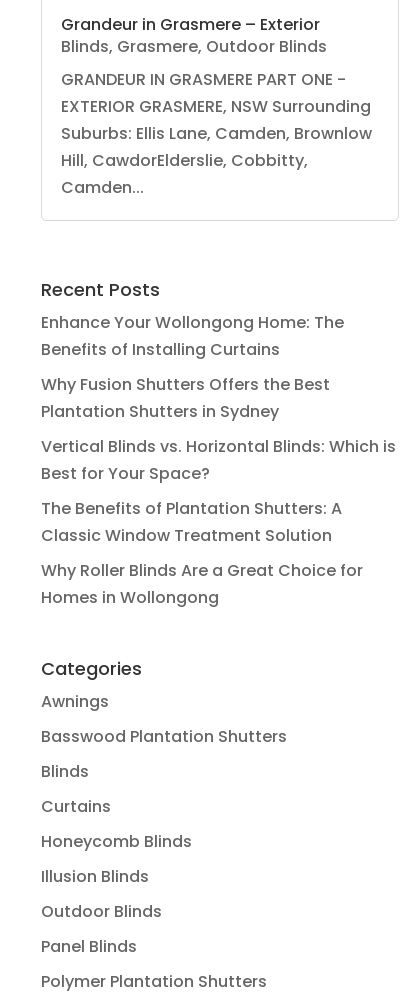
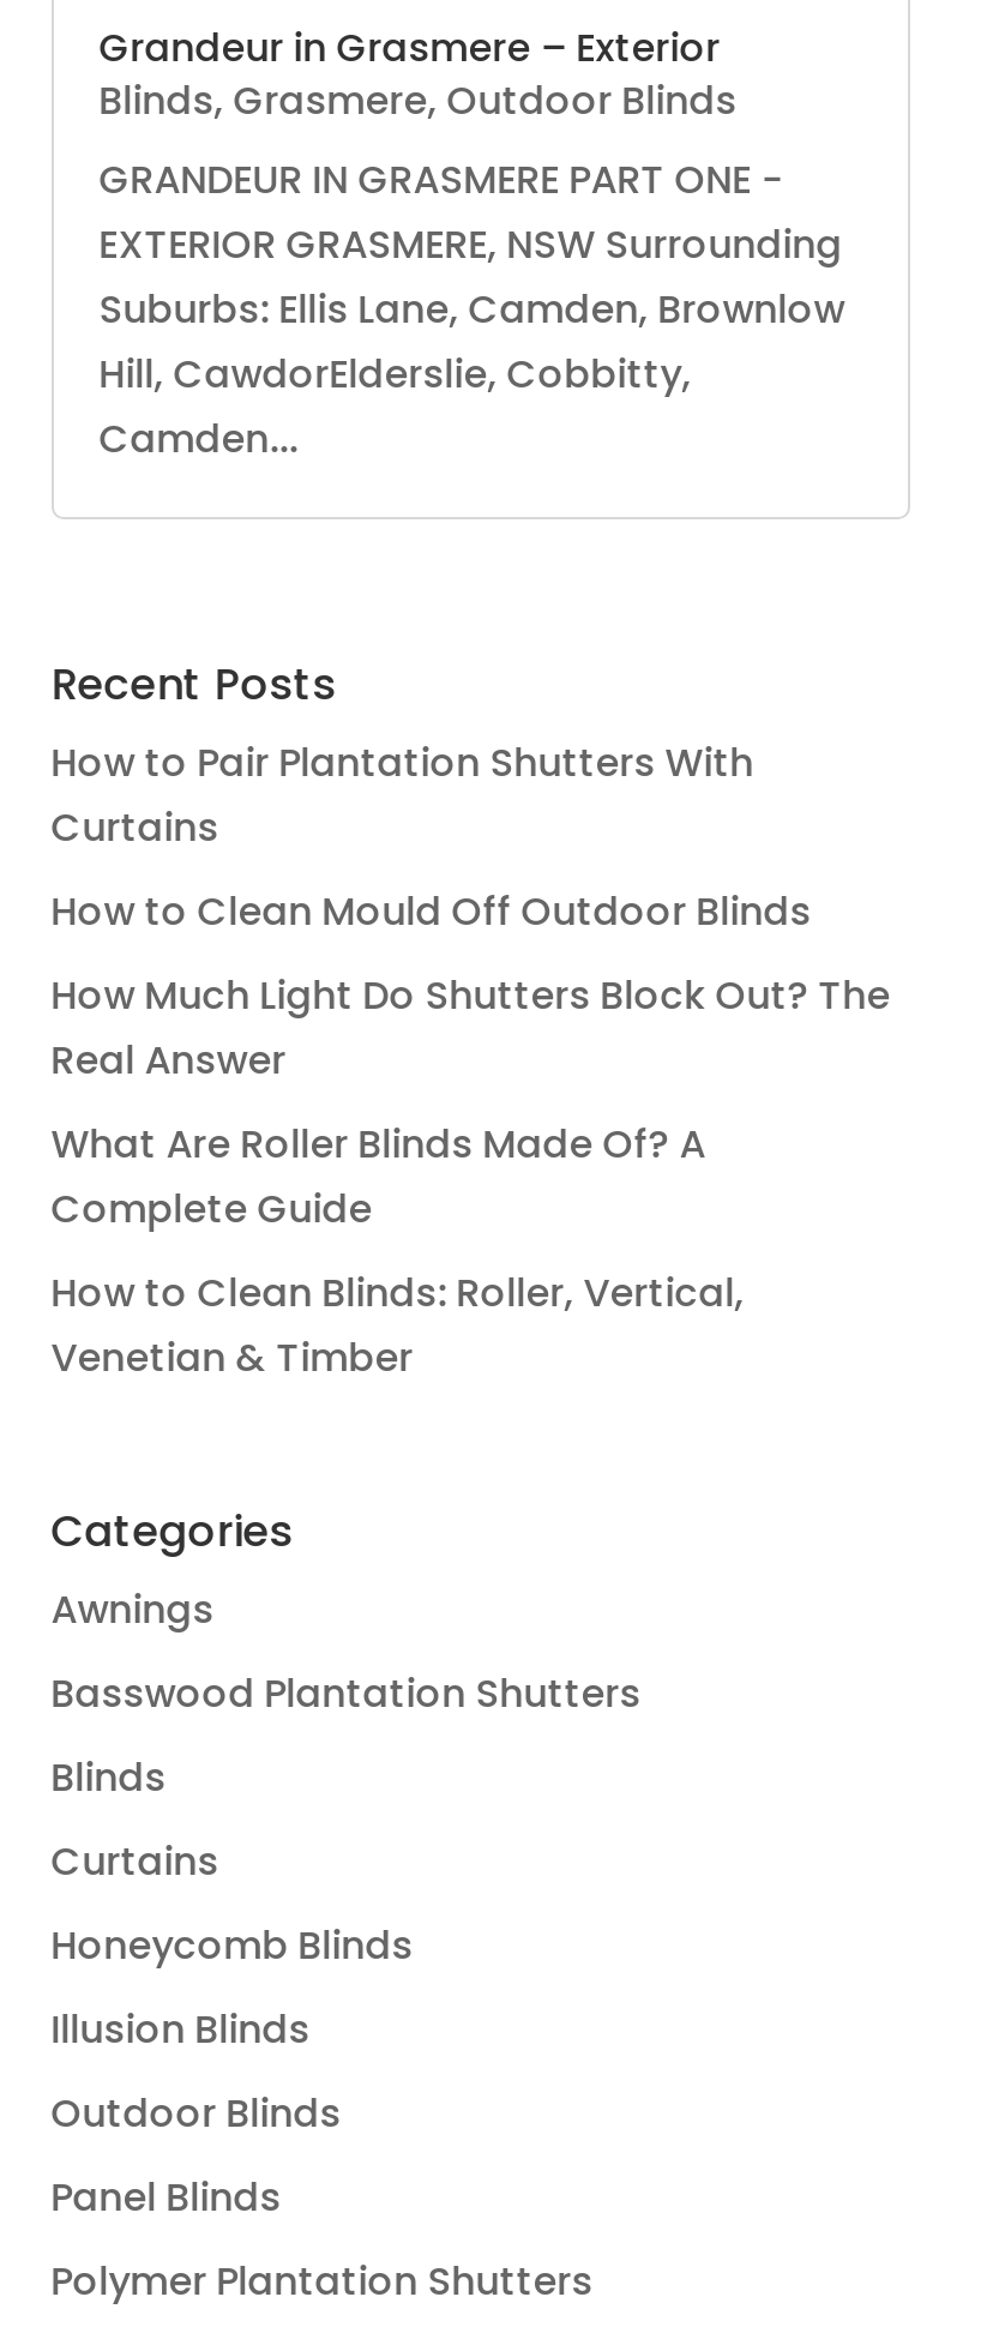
- Enhance Your Wollongong Home: The
- Benefits of Installing Curtains
+ How to Pair Plantation Shutters With
+ Curtains

- Why Fusion Shutters Offers the Best
- Plantation Shutters in Sydney
+ How to Clean Mould Off Outdoor Blinds

- Vertical Blinds vs. Horizontal Blinds: Which is
- Best for Your Space?
+ How Much Light Do Shutters Block Out? The
+ Real Answer

- The Benefits of Plantation Shutters: A
- Classic Window Treatment Solution
+ What Are Roller Blinds Made Of? A
+ Complete Guide

- Why Roller Blinds Are a Great Choice for
- Homes in Wollongong
+ How to Clean Blinds: Roller, Vertical,
+ Venetian & Timber
